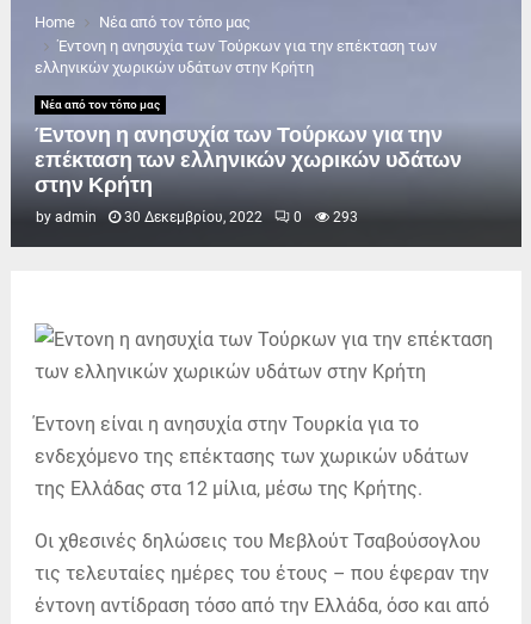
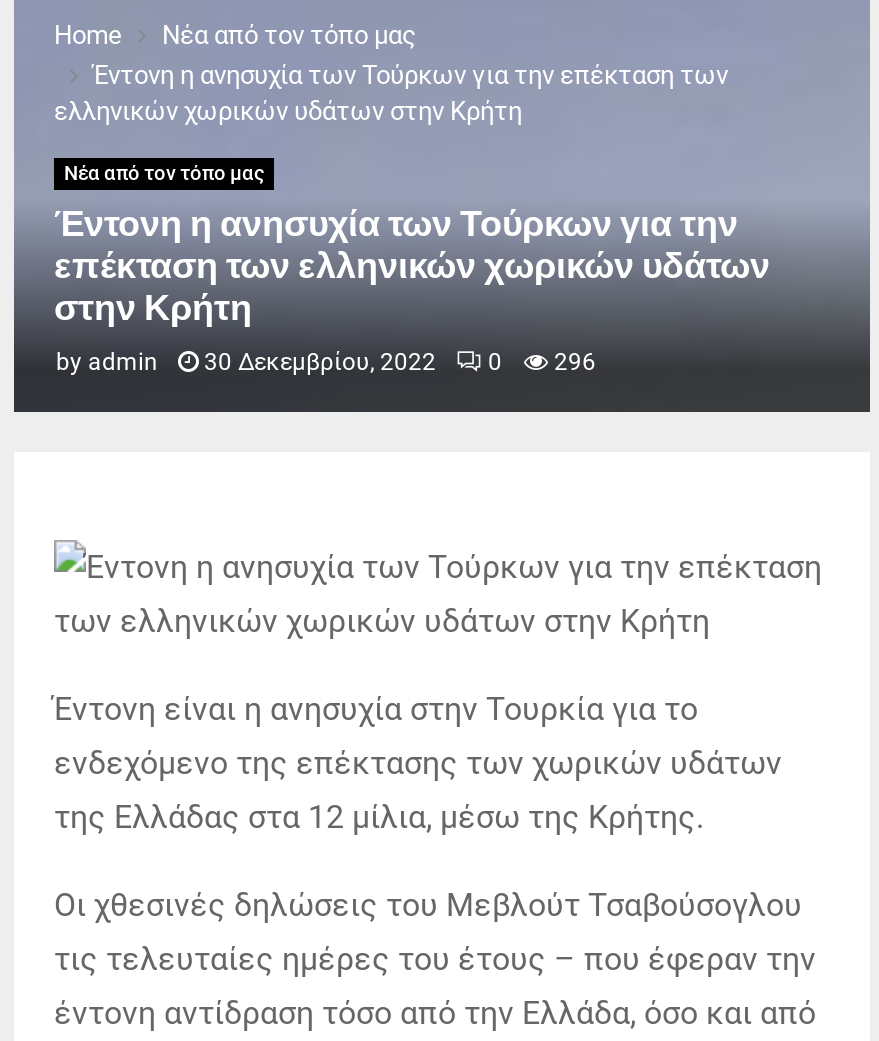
- by admin 30 Δεκεμβρίου, 2022 0 293
+ by admin 30 Δεκεμβρίου, 2022 0 296
